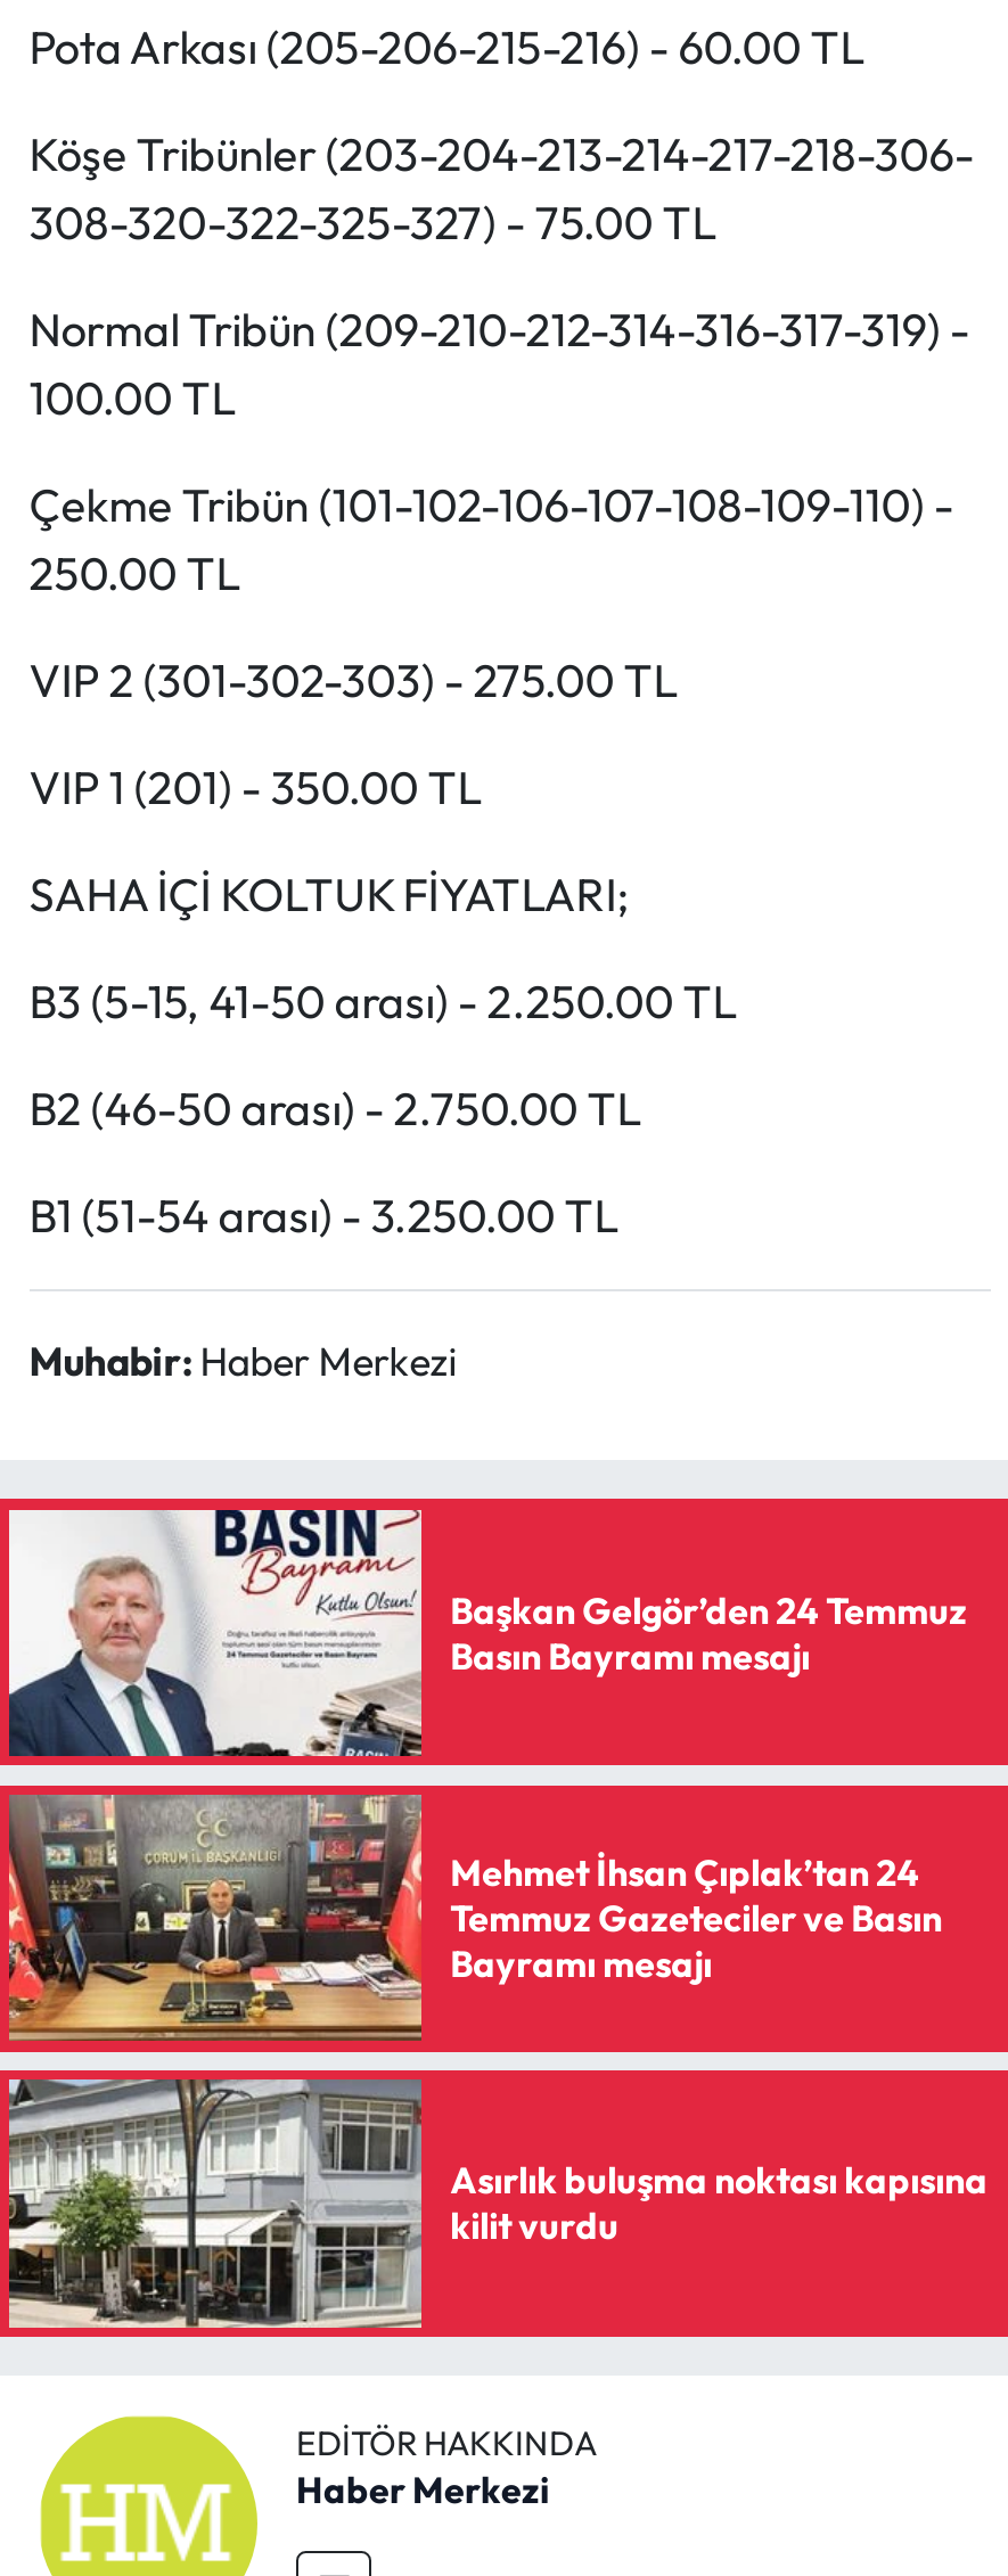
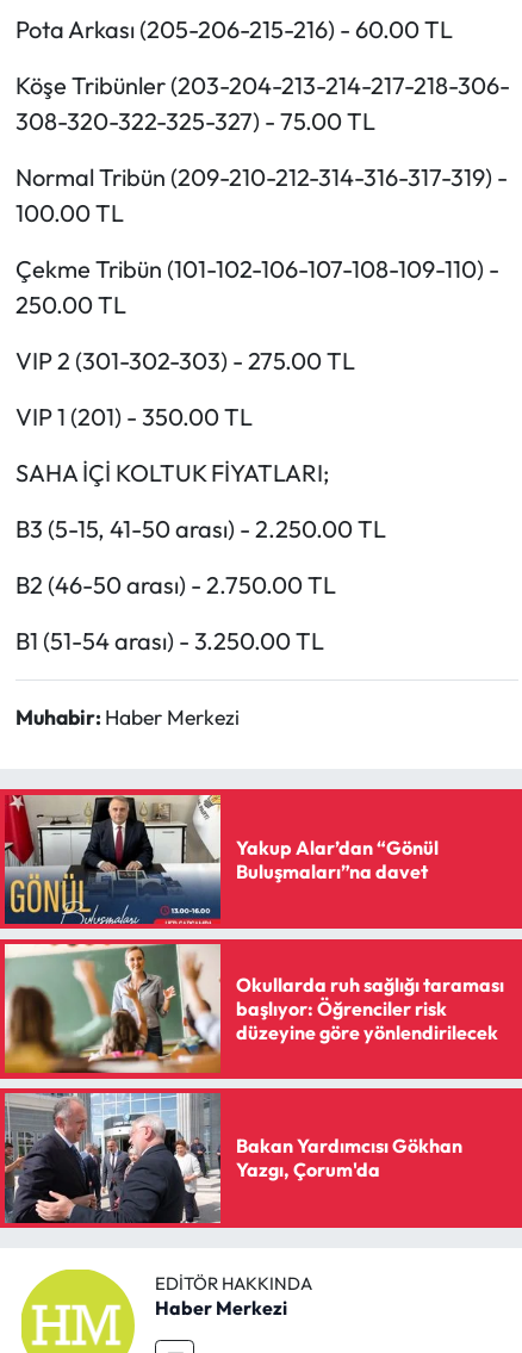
- [image]
- Başkan Gelgör’den 24 Temmuz
- Basın Bayramı mesajı
+ [image]
+ Yakup Alar’dan “Gönül
+ Buluşmaları”na davet

- [image]
- Mehmet İhsan Çıplak’tan 24
- Temmuz Gazeteciler ve Basın
- Bayramı mesajı
+ [image]
+ Okullarda ruh sağlığı taraması
+ başlıyor: Öğrenciler risk
+ düzeyine göre yönlendirilecek

- [image]
- Asırlık buluşma noktası kapısına
- kilit vurdu
+ [image]
+ Bakan Yardımcısı Gökhan
+ Yazgı, Çorum'da
